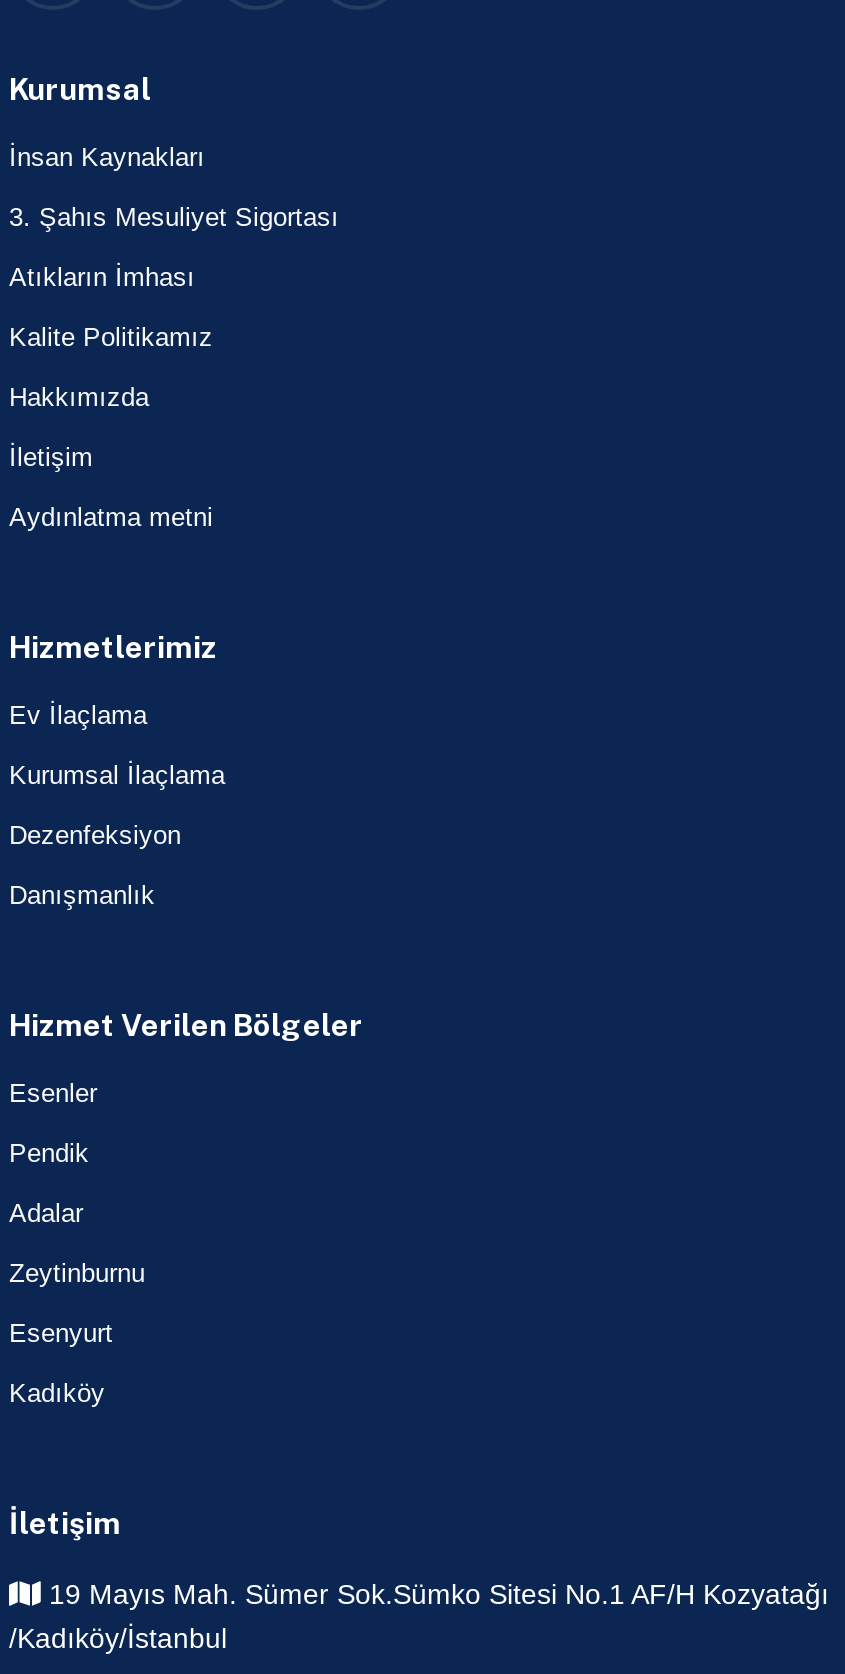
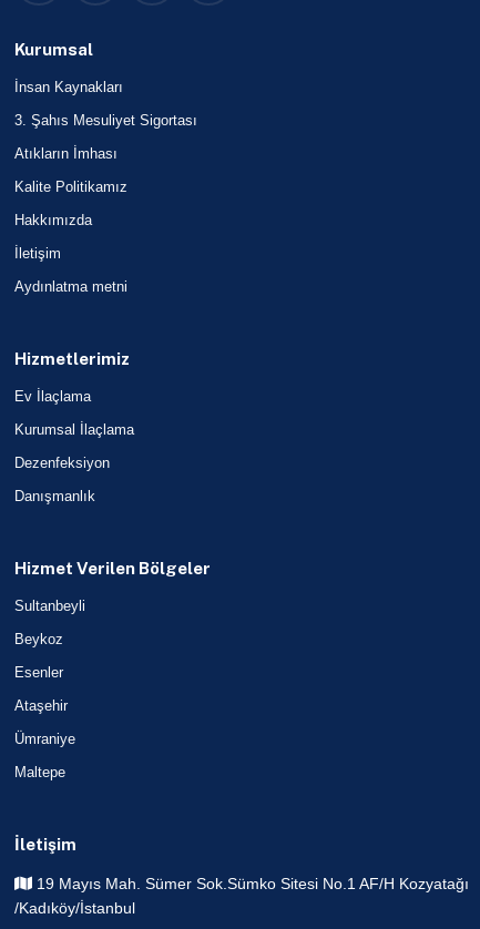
+ Sultanbeyli
+ Beykoz

moved down: Esenler

- Pendik
- Adalar
- Zeytinburnu
- Esenyurt
- Kadıköy
+ Ataşehir
+ Ümraniye
+ Maltepe
